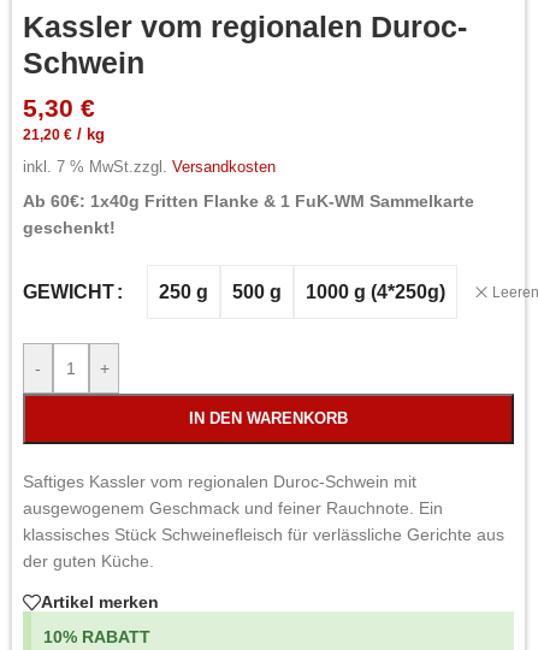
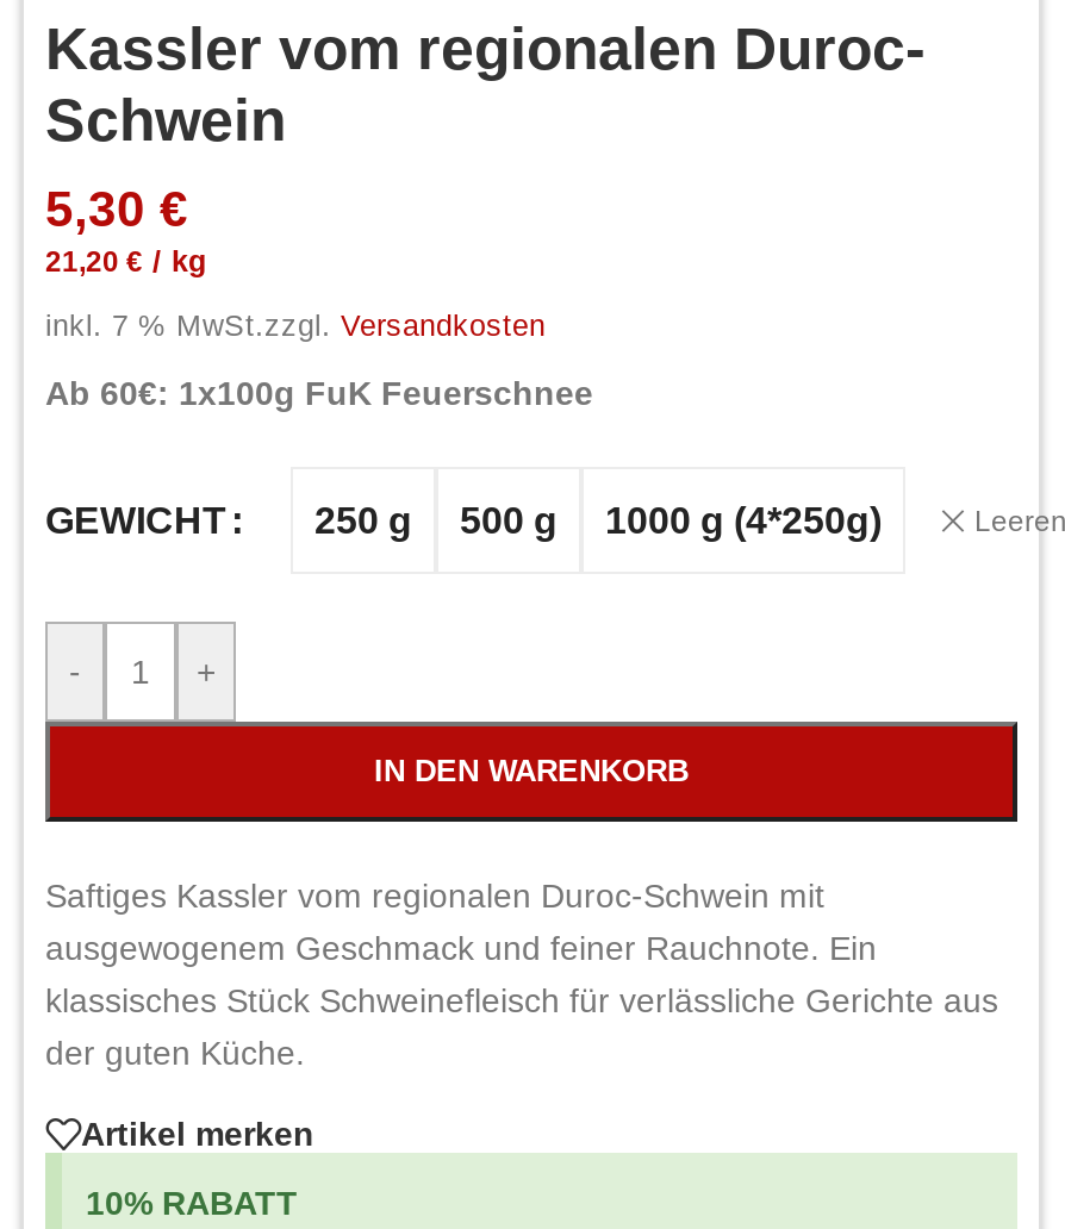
- Ab 60€: 1x40g Fritten Flanke & 1 FuK-WM Sammelkarte
- geschenkt!
+ Ab 60€: 1x100g FuK Feuerschnee
